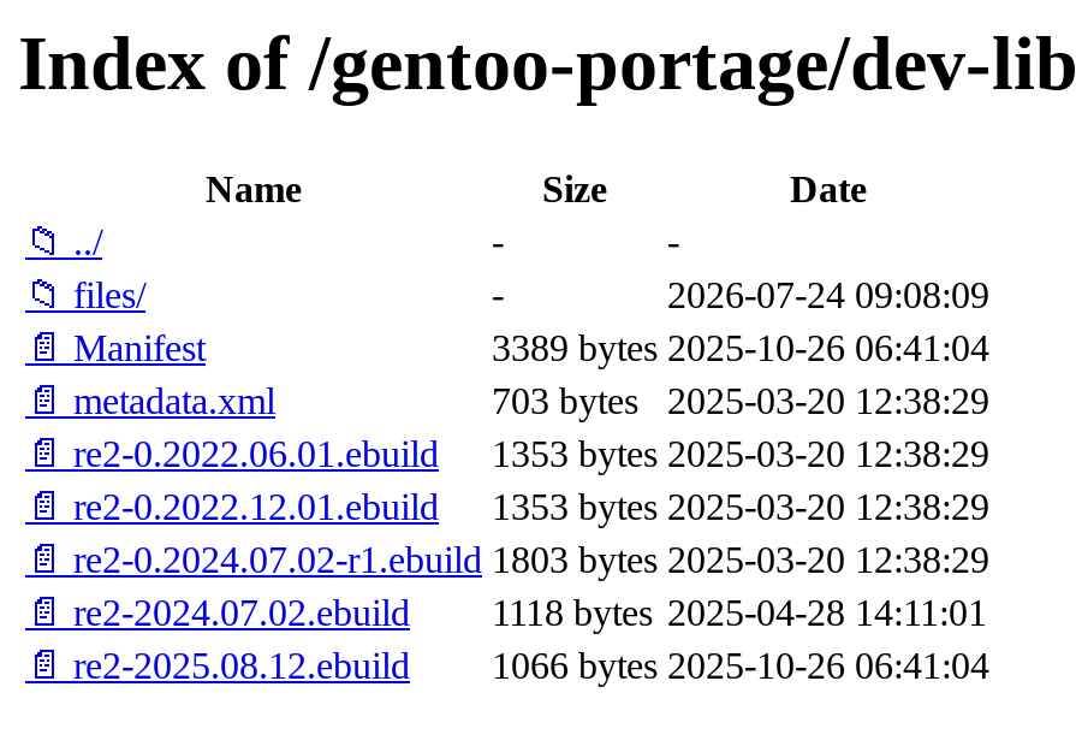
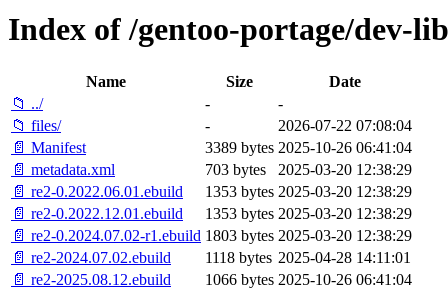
- 2026-07-24 09:08:09
+ 2026-07-22 07:08:04
